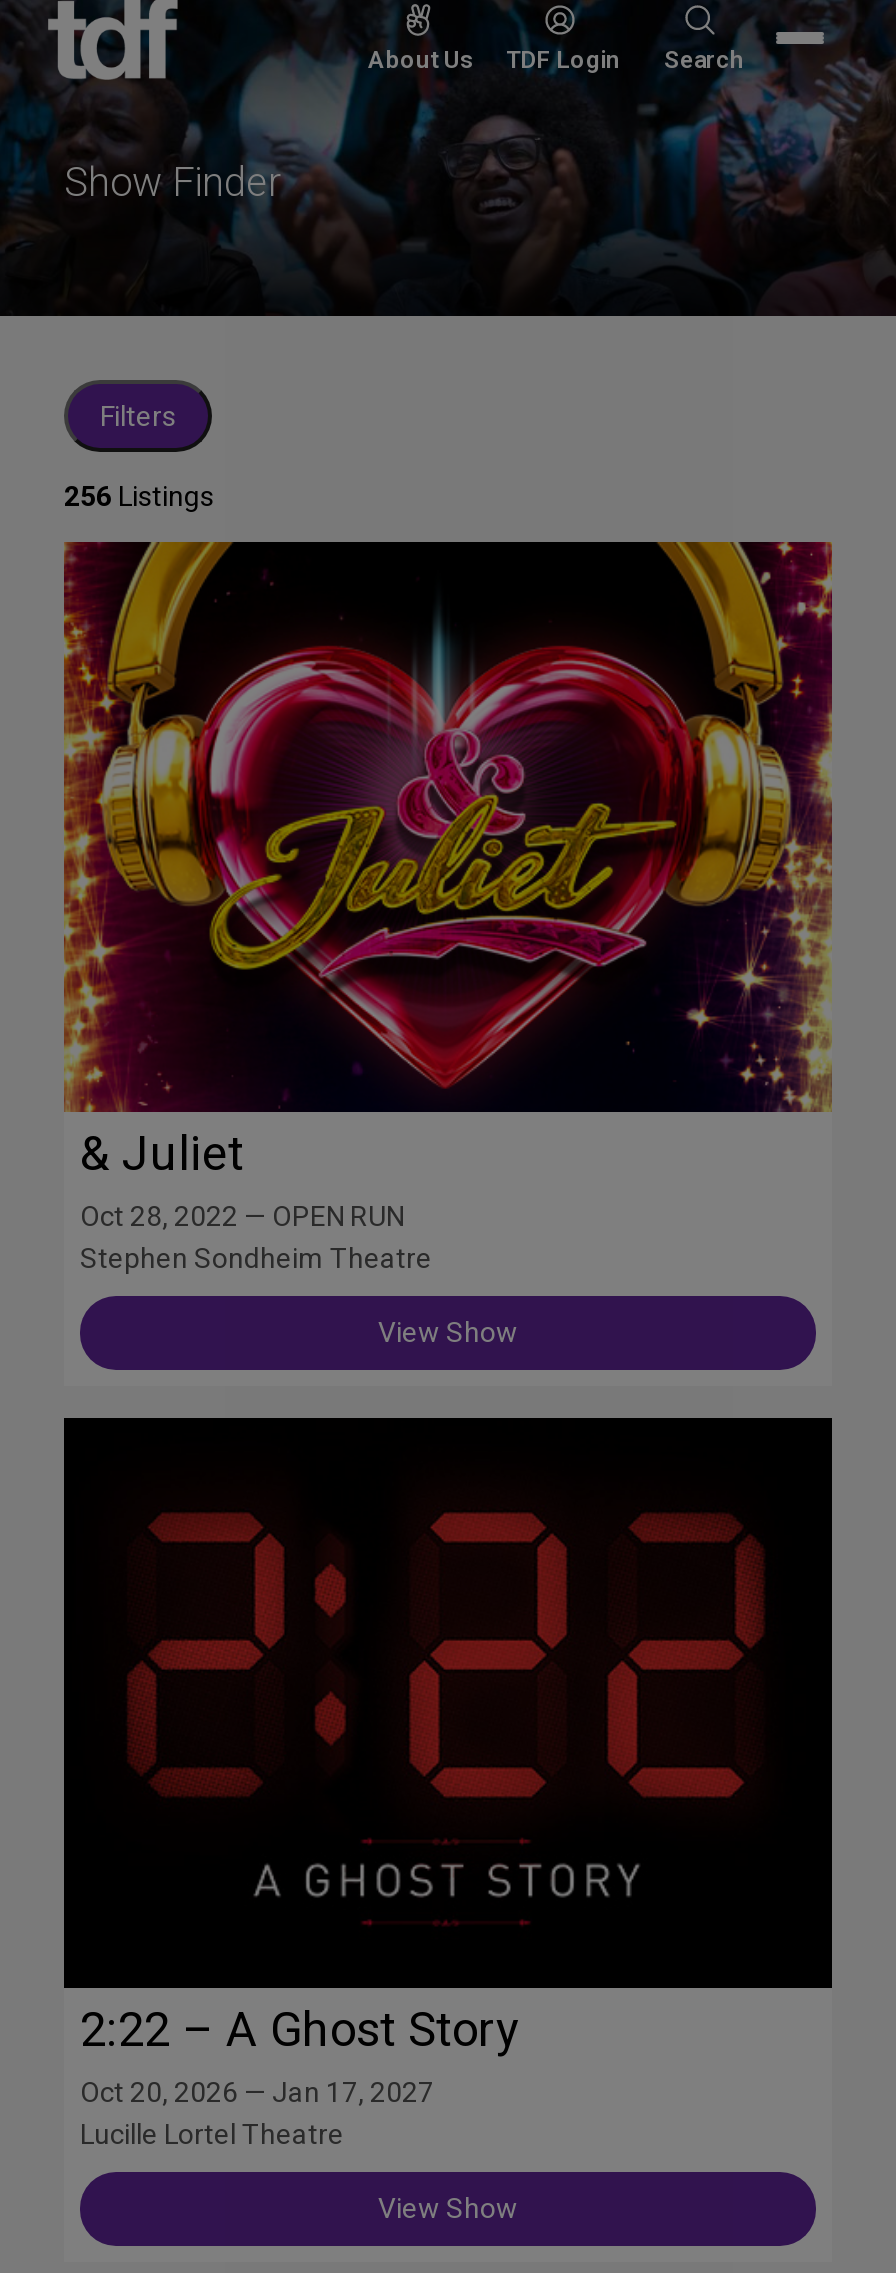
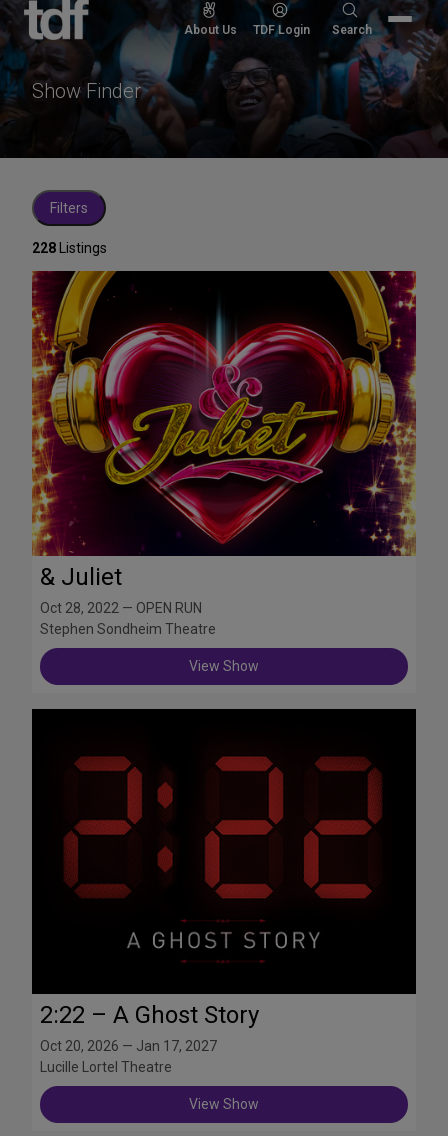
- 256 Listings
+ 228 Listings
